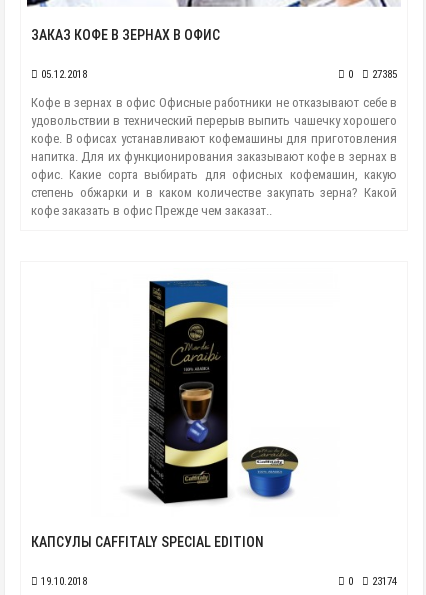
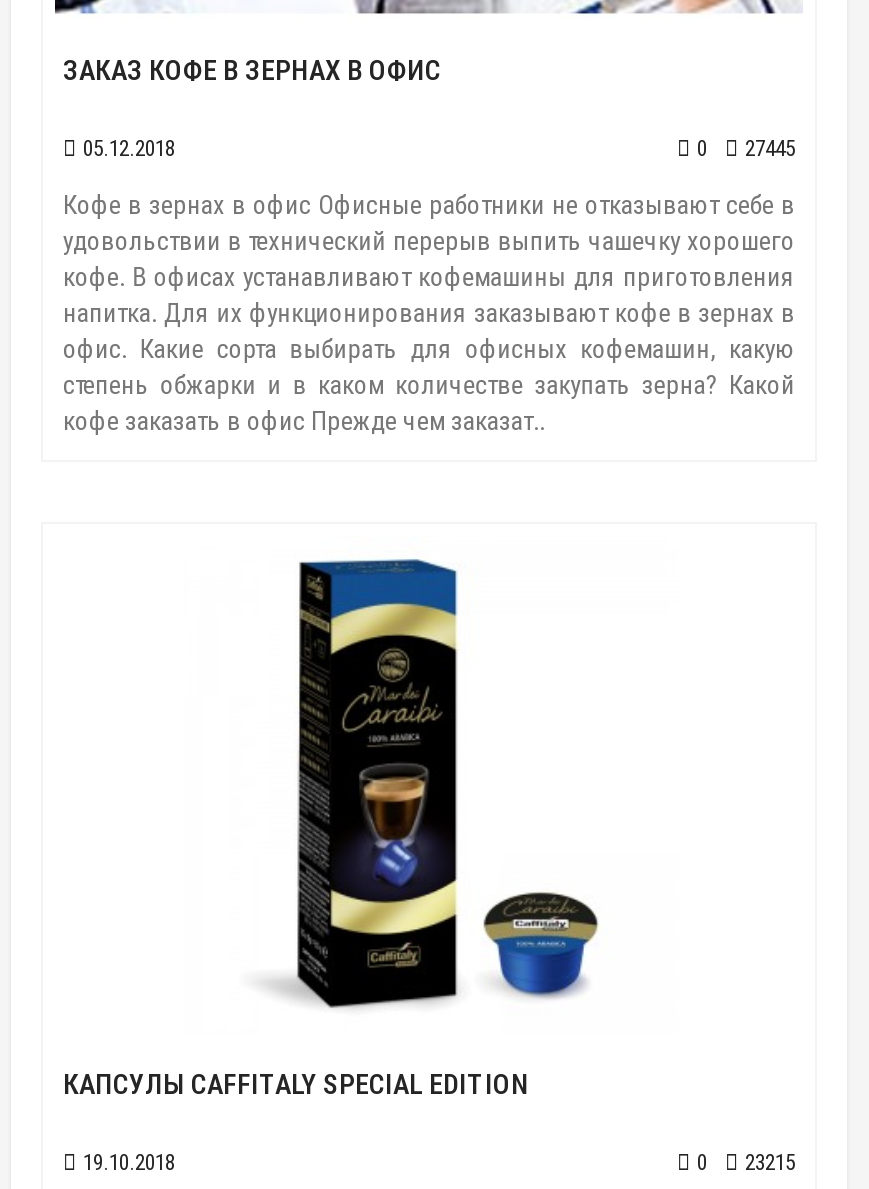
- 0 27385
+ 0 27445

- 0 23174
+ 0 23215
